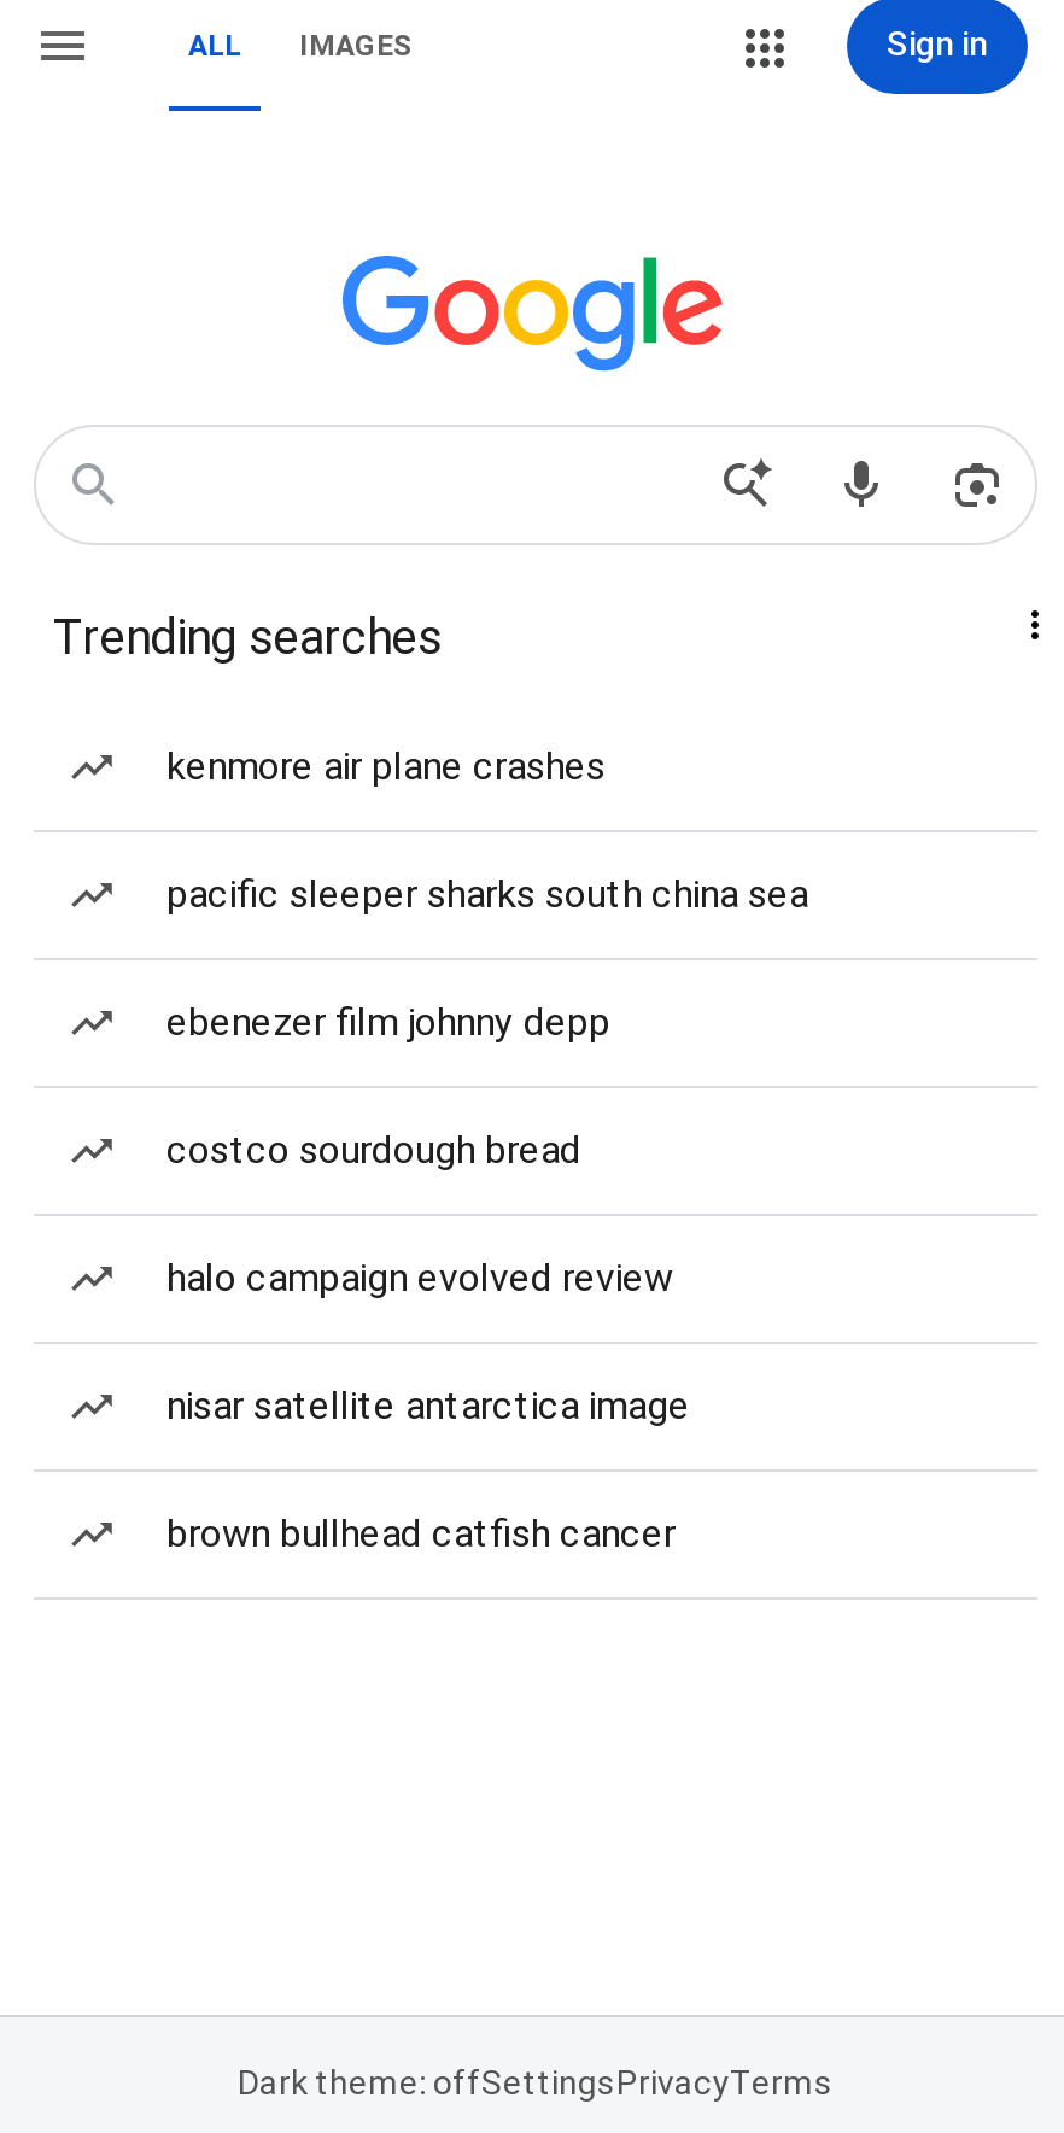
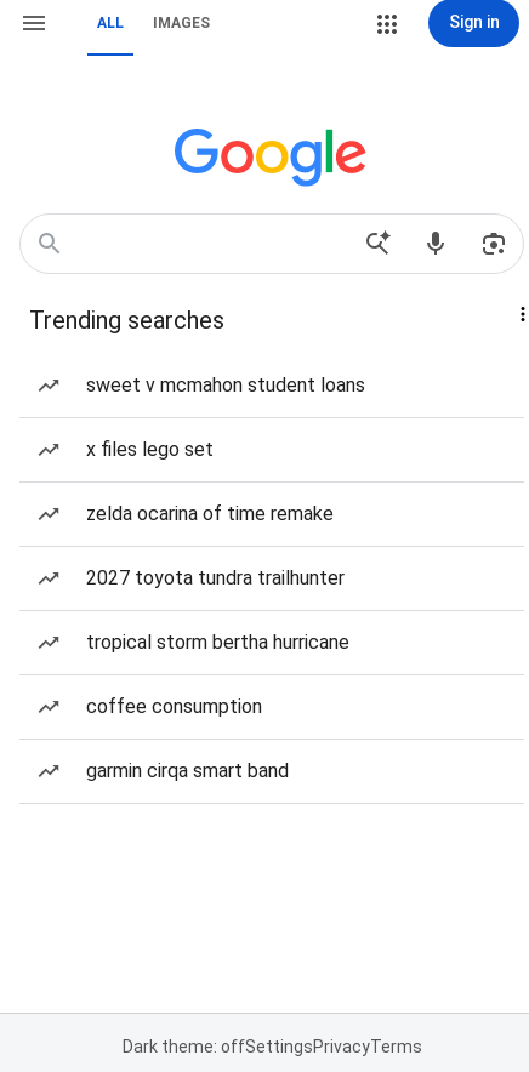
- kenmore air plane crashes
+ sweet v mcmahon student loans

- pacific sleeper sharks south china sea
+ x files lego set

- ebenezer film johnny depp
+ zelda ocarina of time remake

- costco sourdough bread
+ 2027 toyota tundra trailhunter

- halo campaign evolved review
+ tropical storm bertha hurricane

- nisar satellite antarctica image
+ coffee consumption

- brown bullhead catfish cancer
+ garmin cirqa smart band
